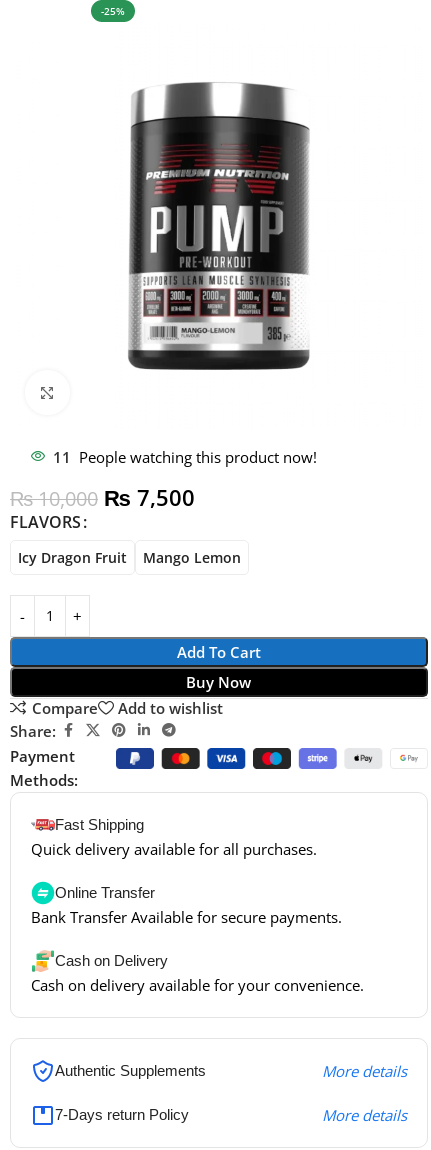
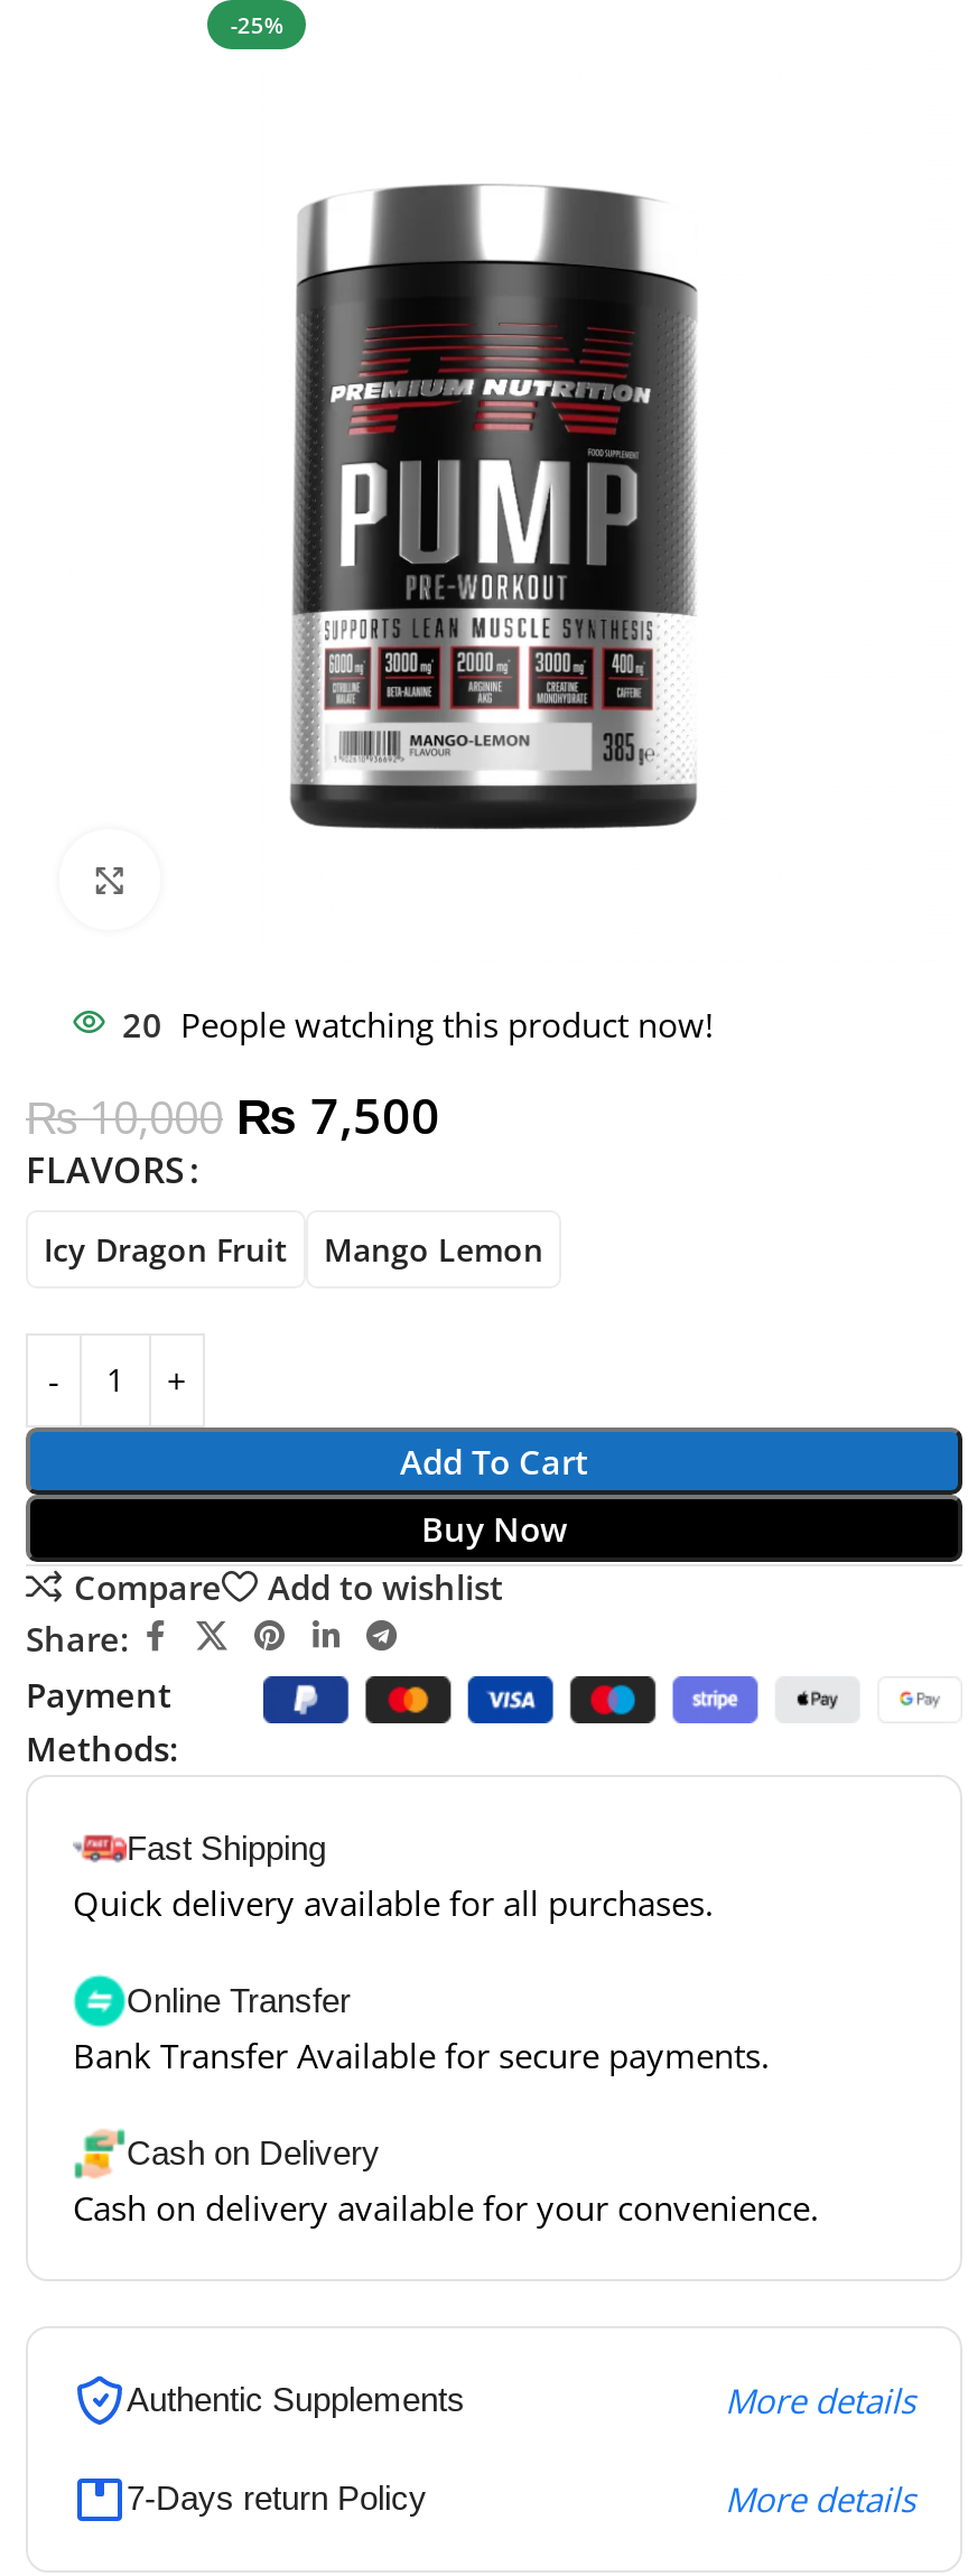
- 11 People watching this product now!
+ 20 People watching this product now!
